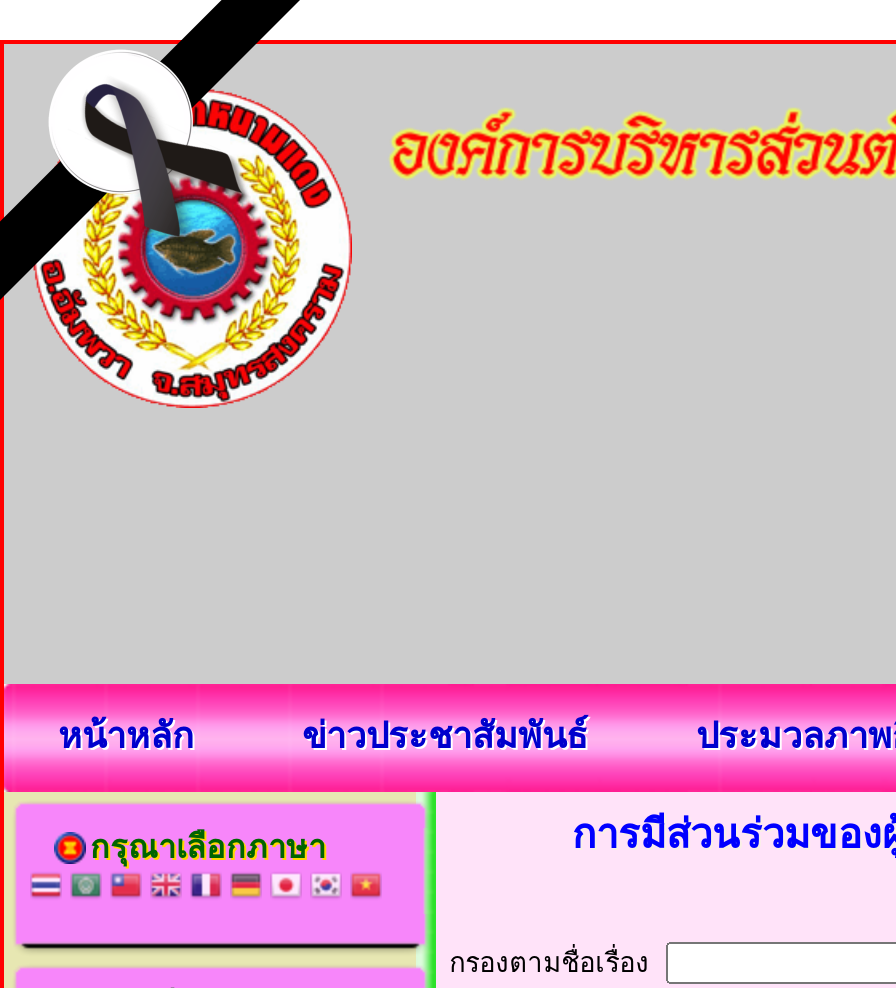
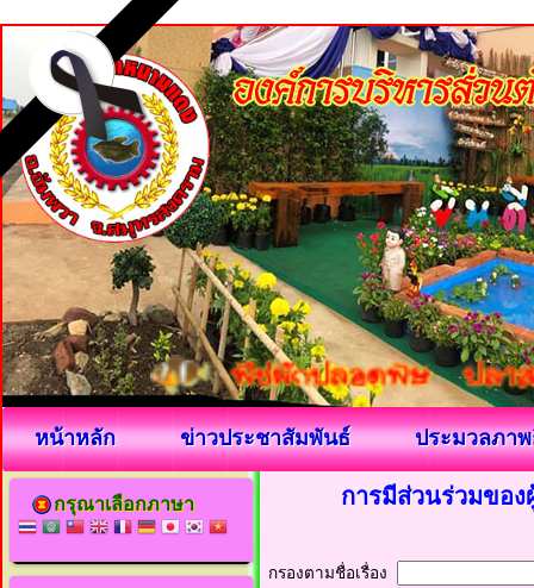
- [image]
+ [image]
